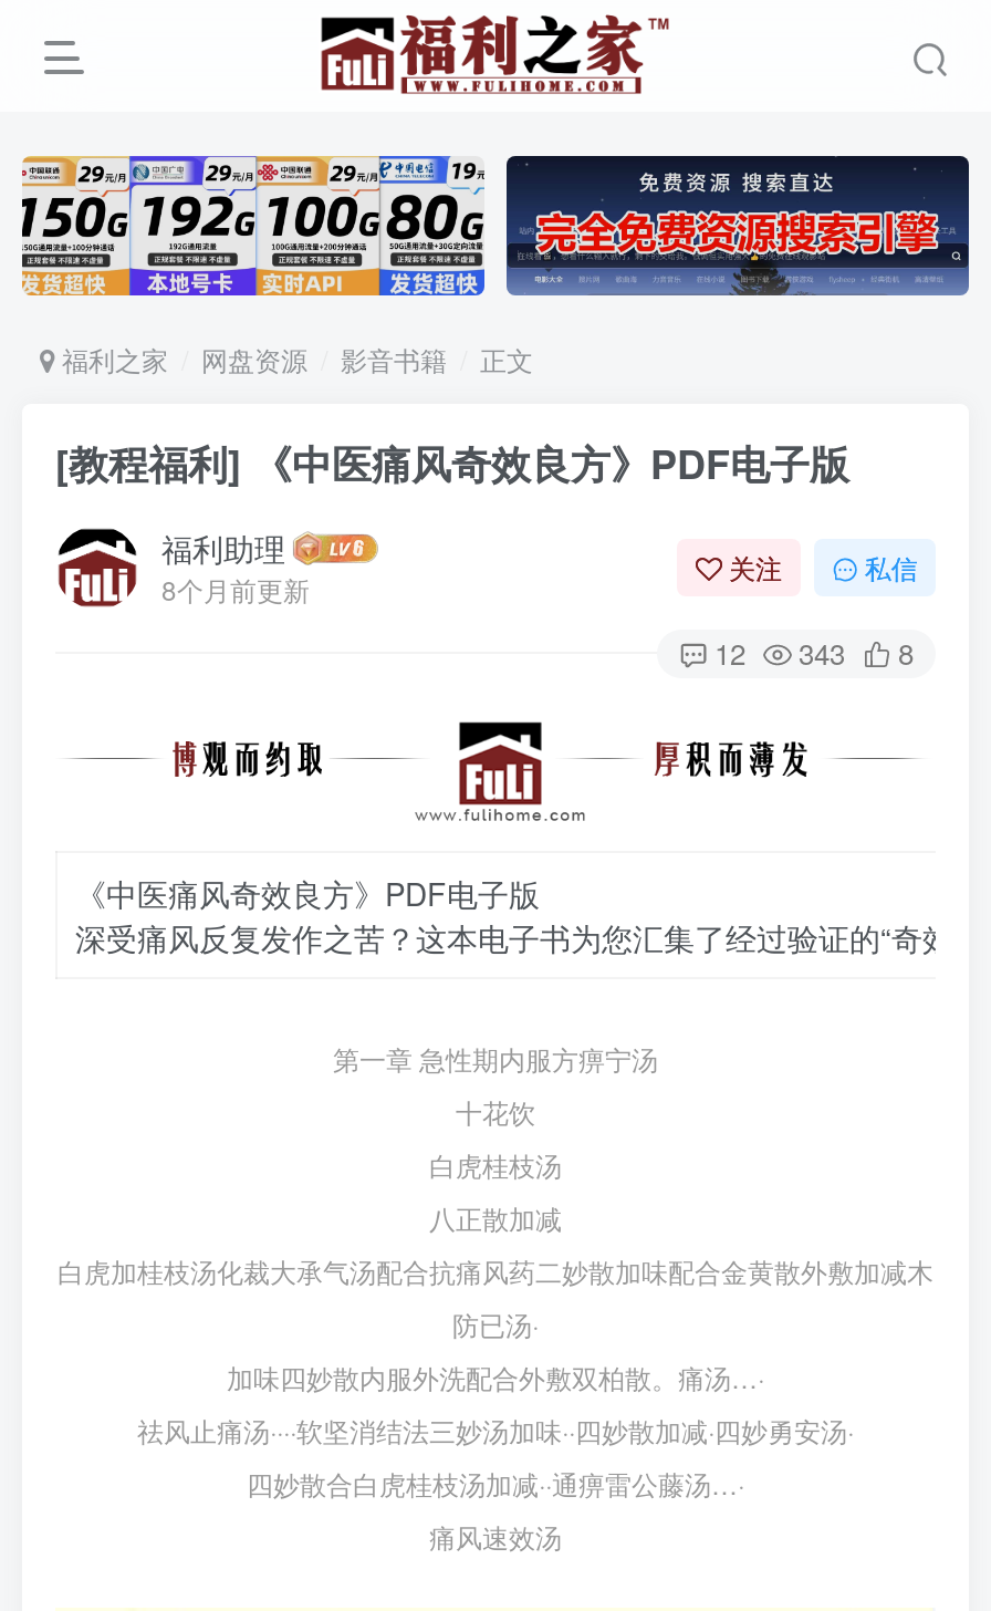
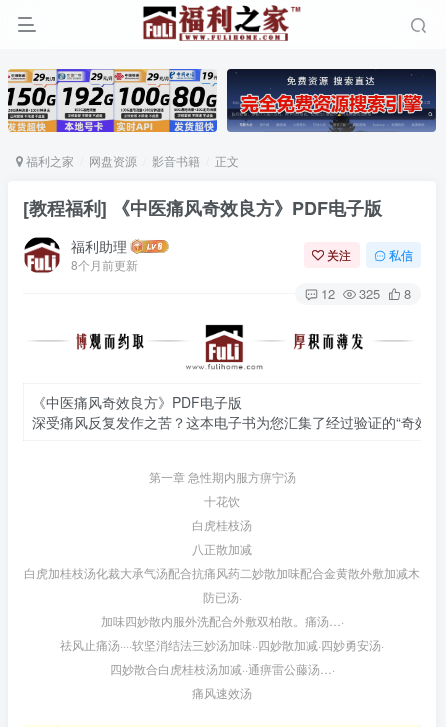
- 12 343 8
+ 12 325 8
